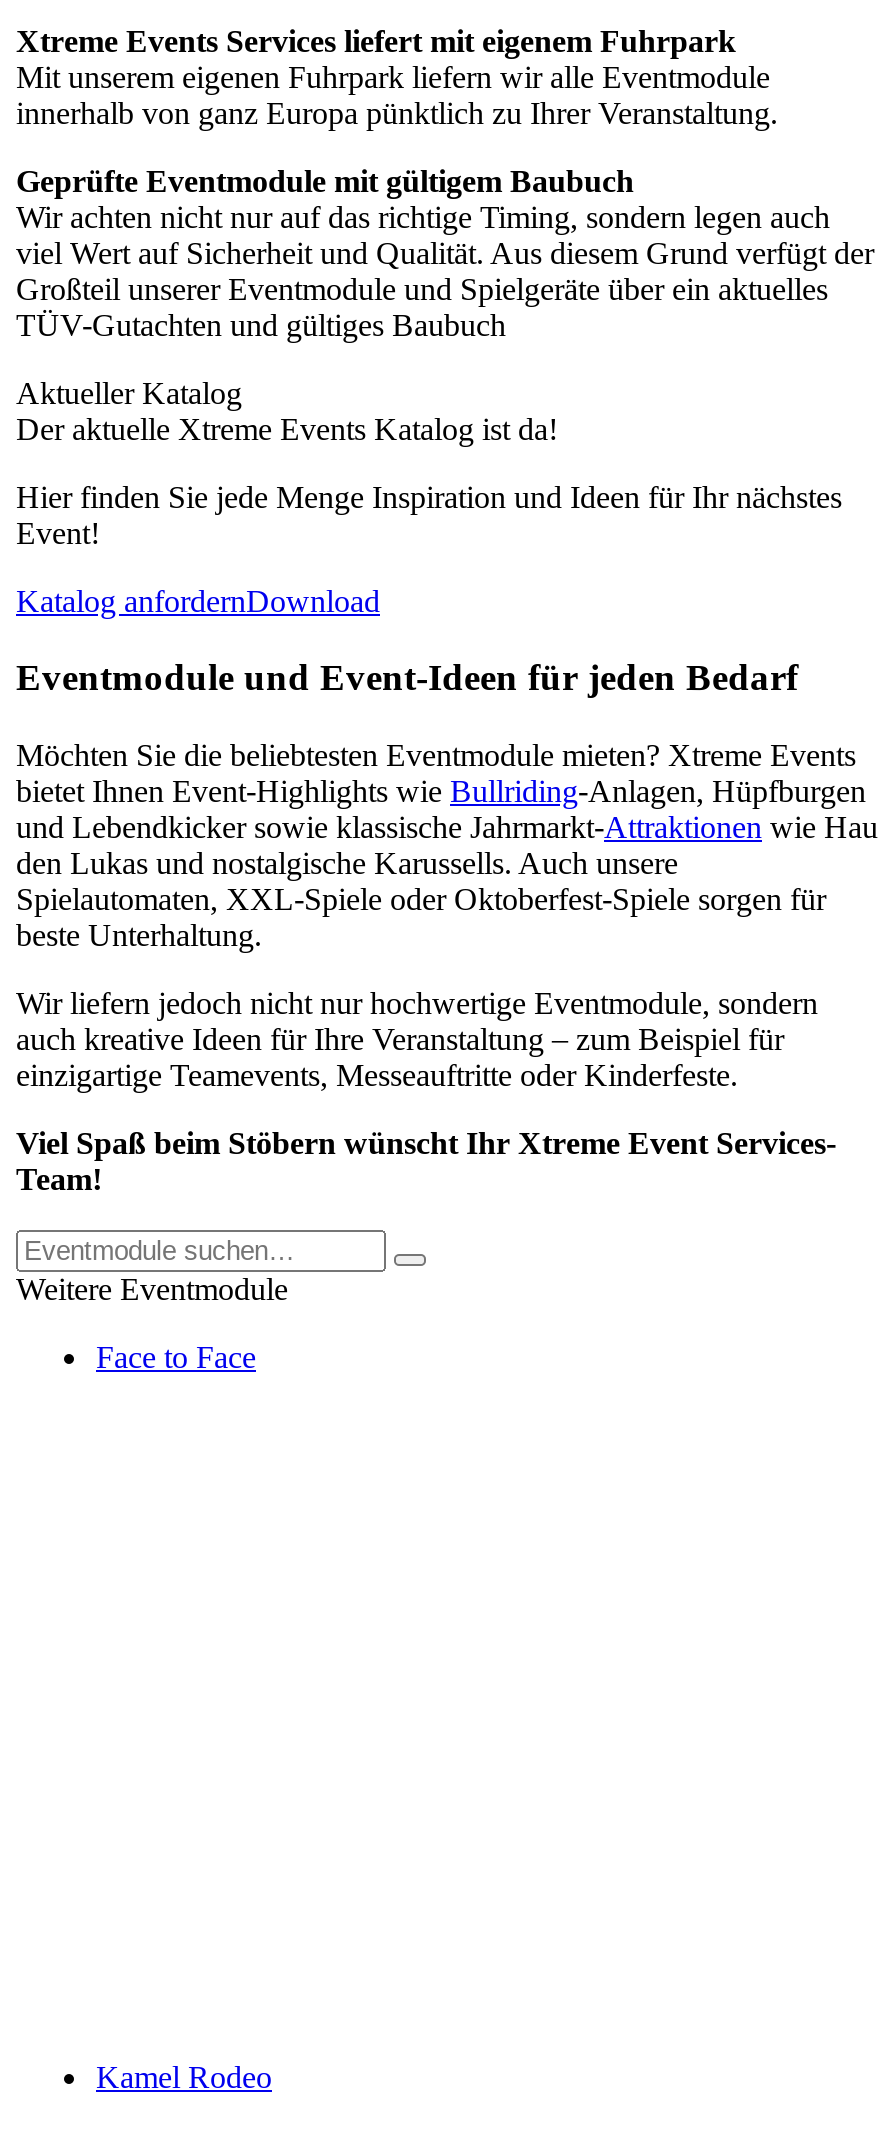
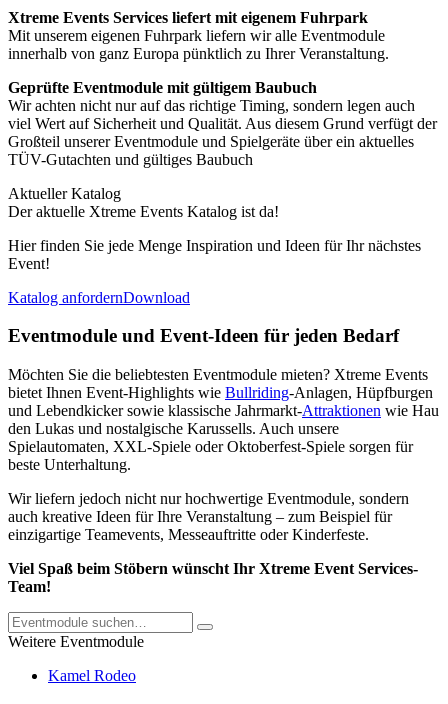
- Face to Face
